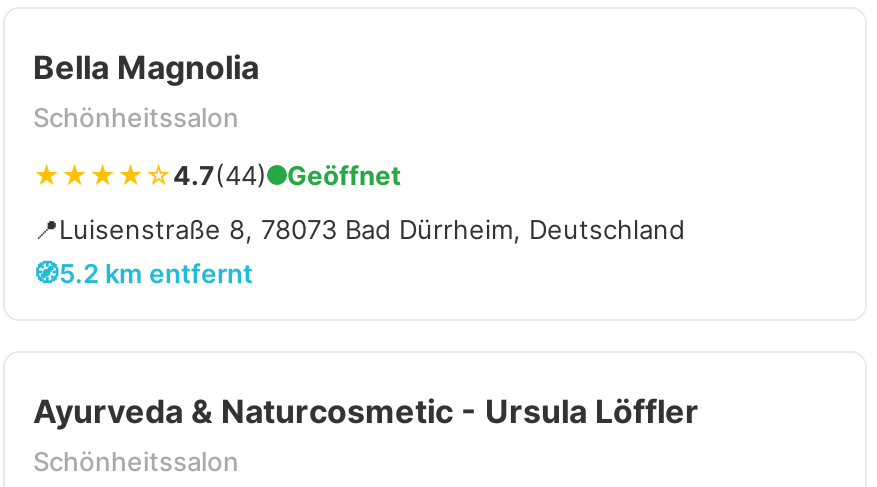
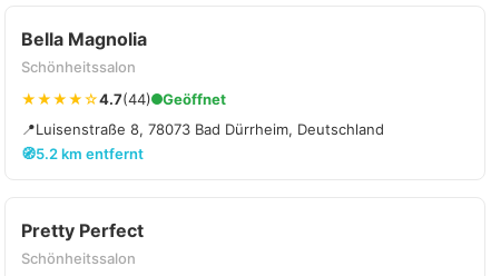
- Ayurveda & Naturcosmetic - Ursula Löffler
+ Pretty Perfect
